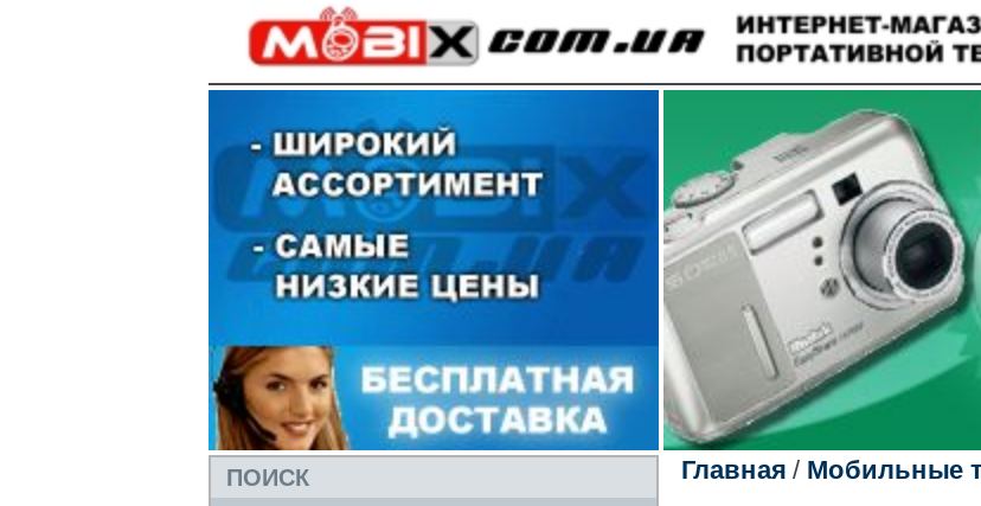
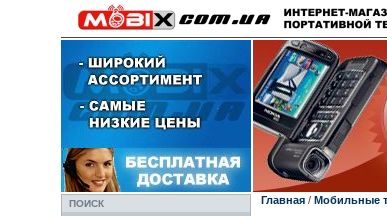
- [image]
+ [image]
